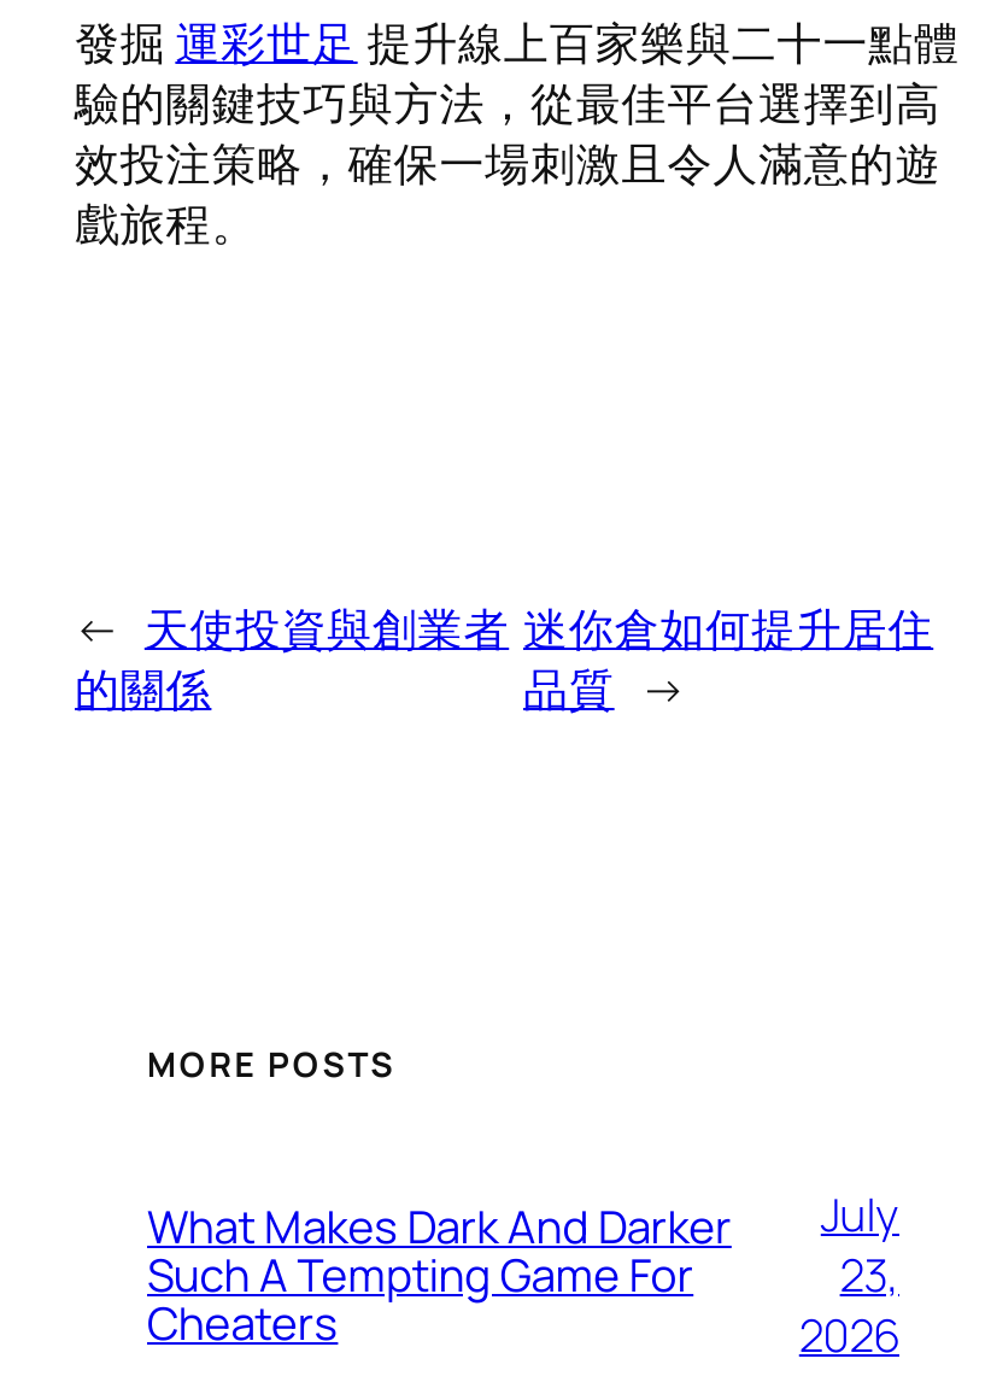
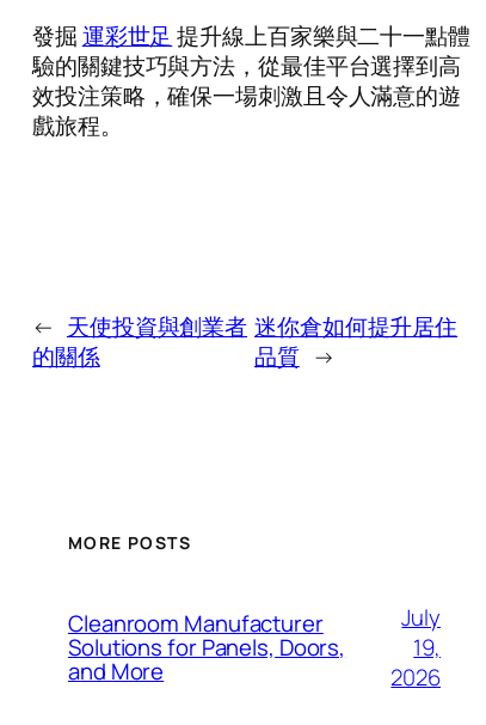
- What Makes Dark And Darker
- Such A Tempting Game For
- Cheaters
+ Cleanroom Manufacturer
+ Solutions for Panels, Doors,
+ and More

- 23,
+ 19,
